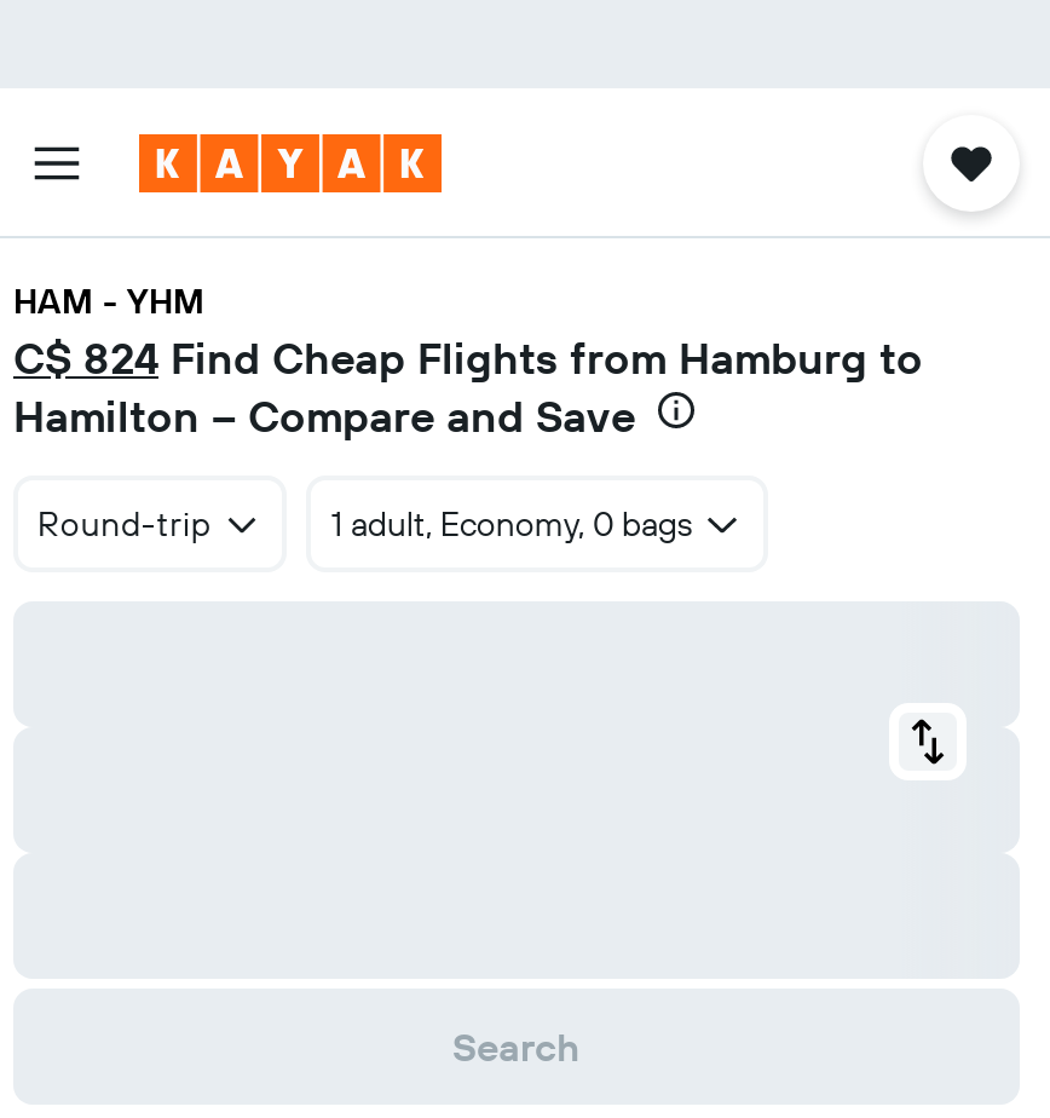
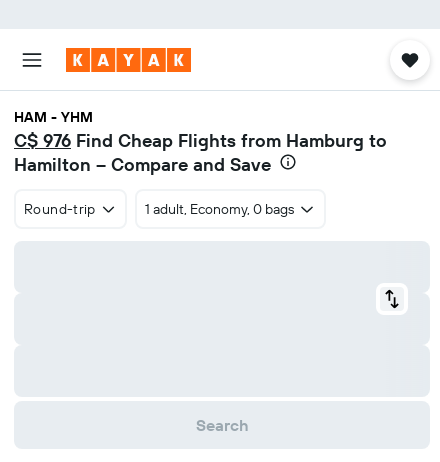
- C$ 824 Find Cheap Flights from Hamburg to
+ C$ 976 Find Cheap Flights from Hamburg to
